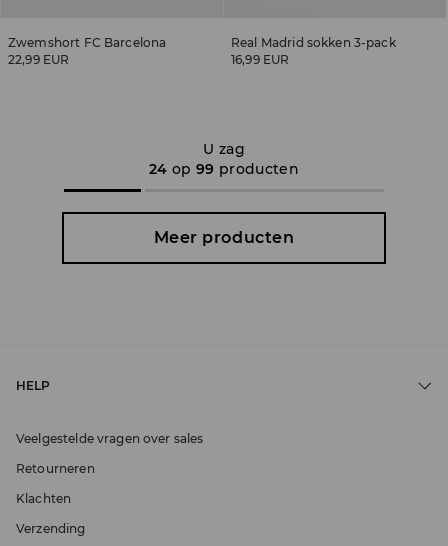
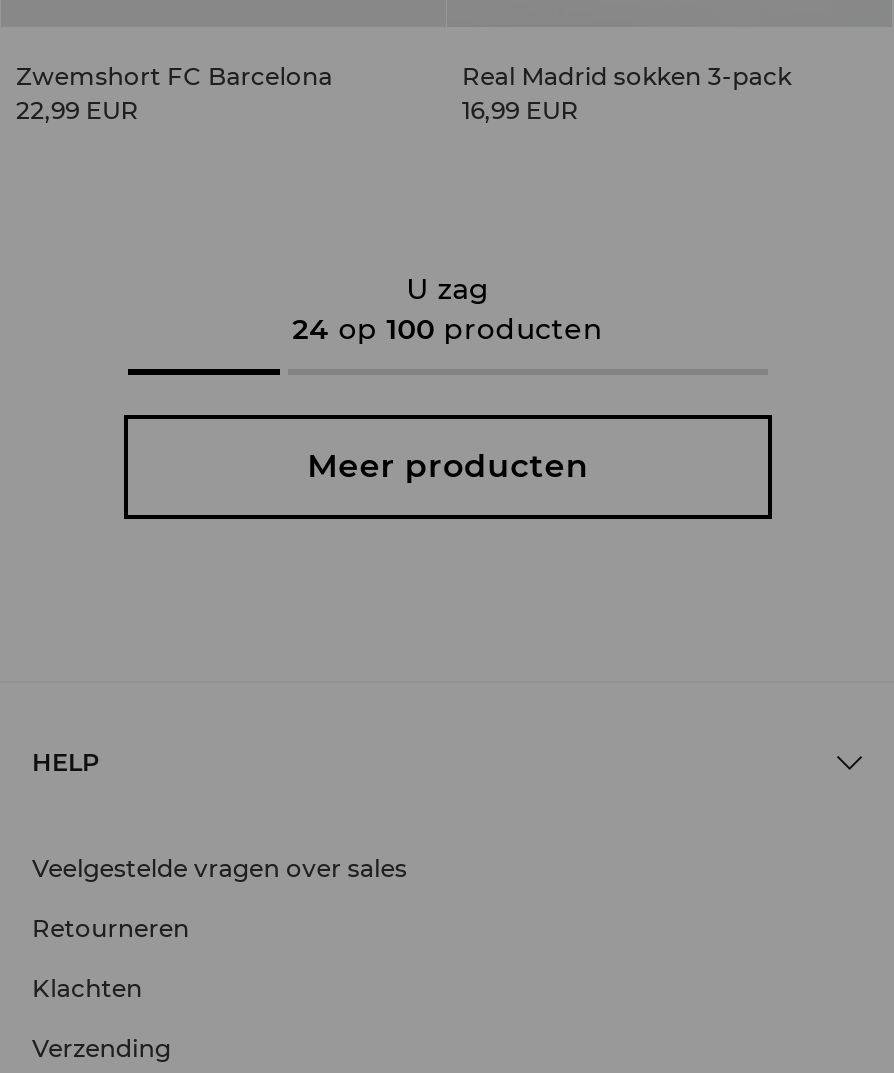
- 24 op 99 producten
+ 24 op 100 producten
